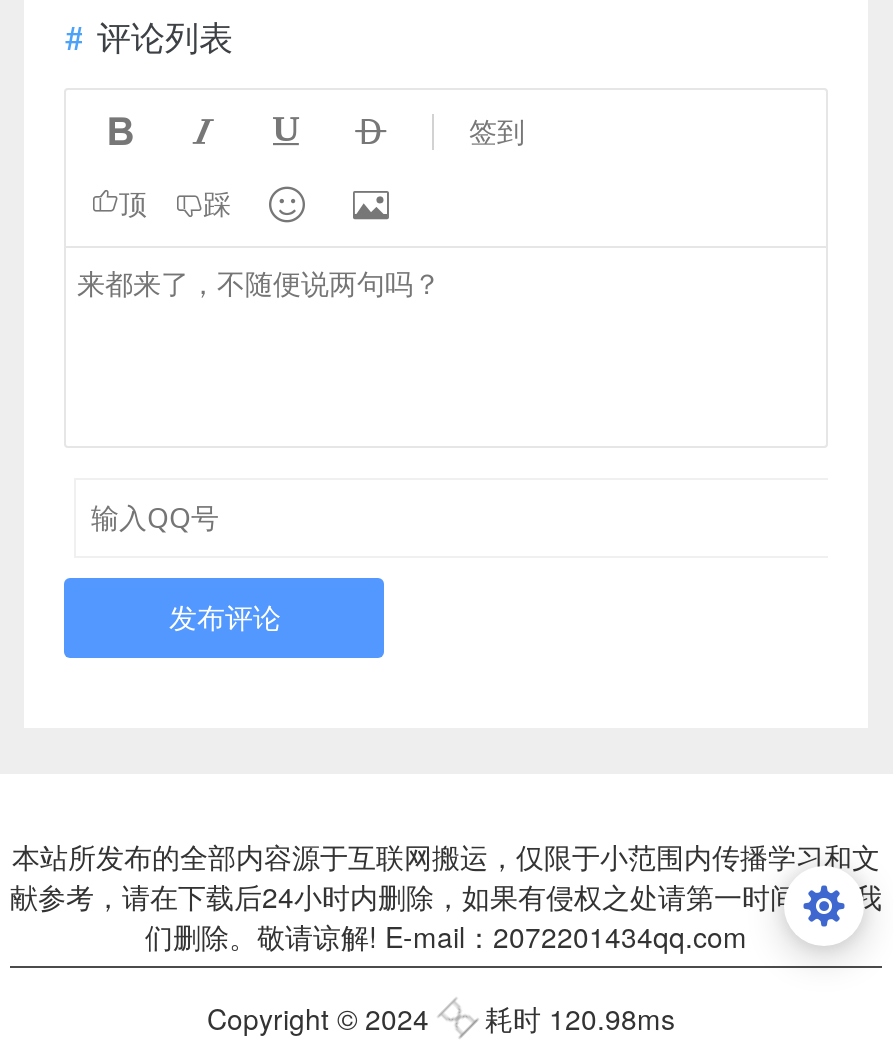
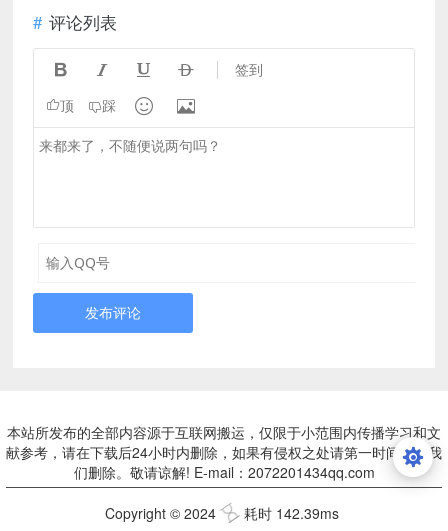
- Copyright © 2024 耗时 120.98ms
+ Copyright © 2024 耗时 142.39ms
